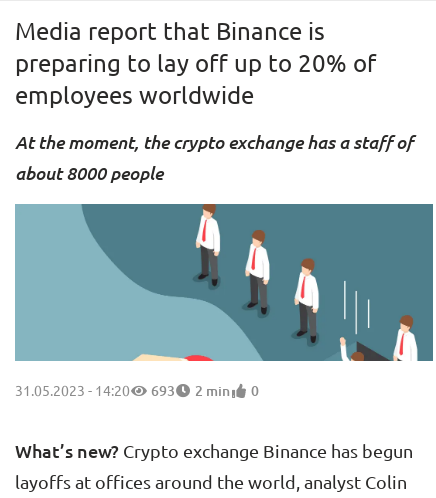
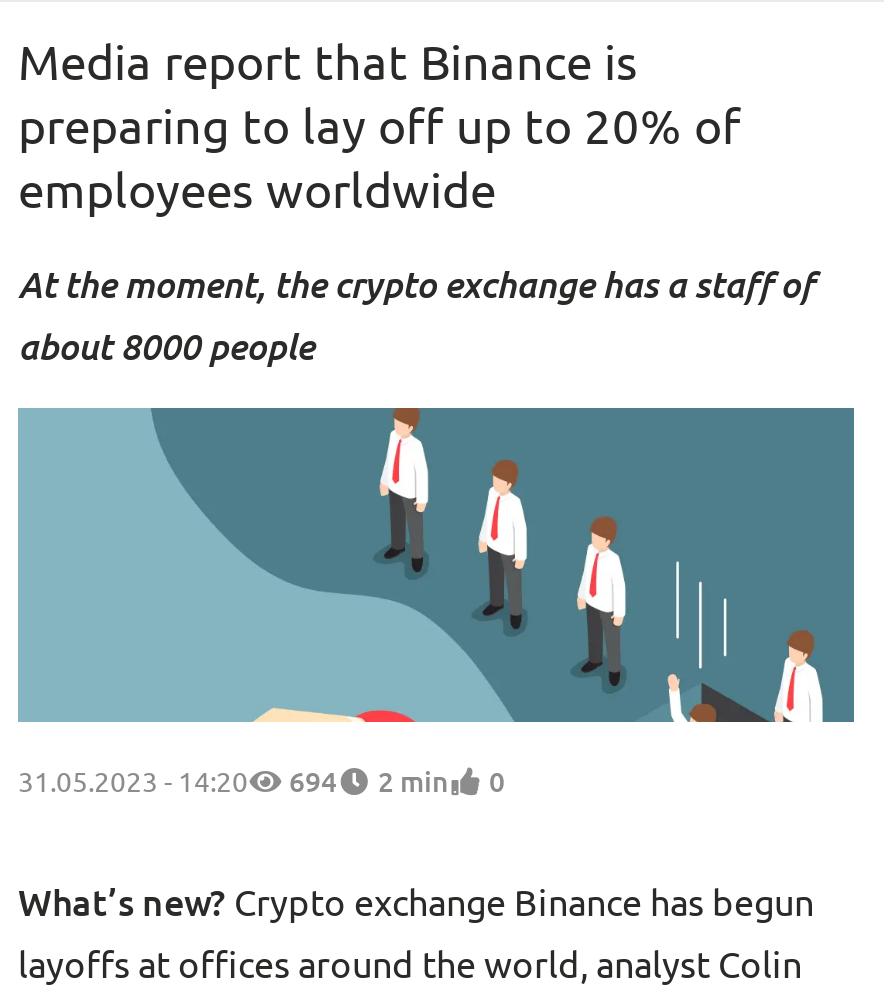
- 31.05.2023 - 14:20 693 2 min 0
+ 31.05.2023 - 14:20 694 2 min 0
